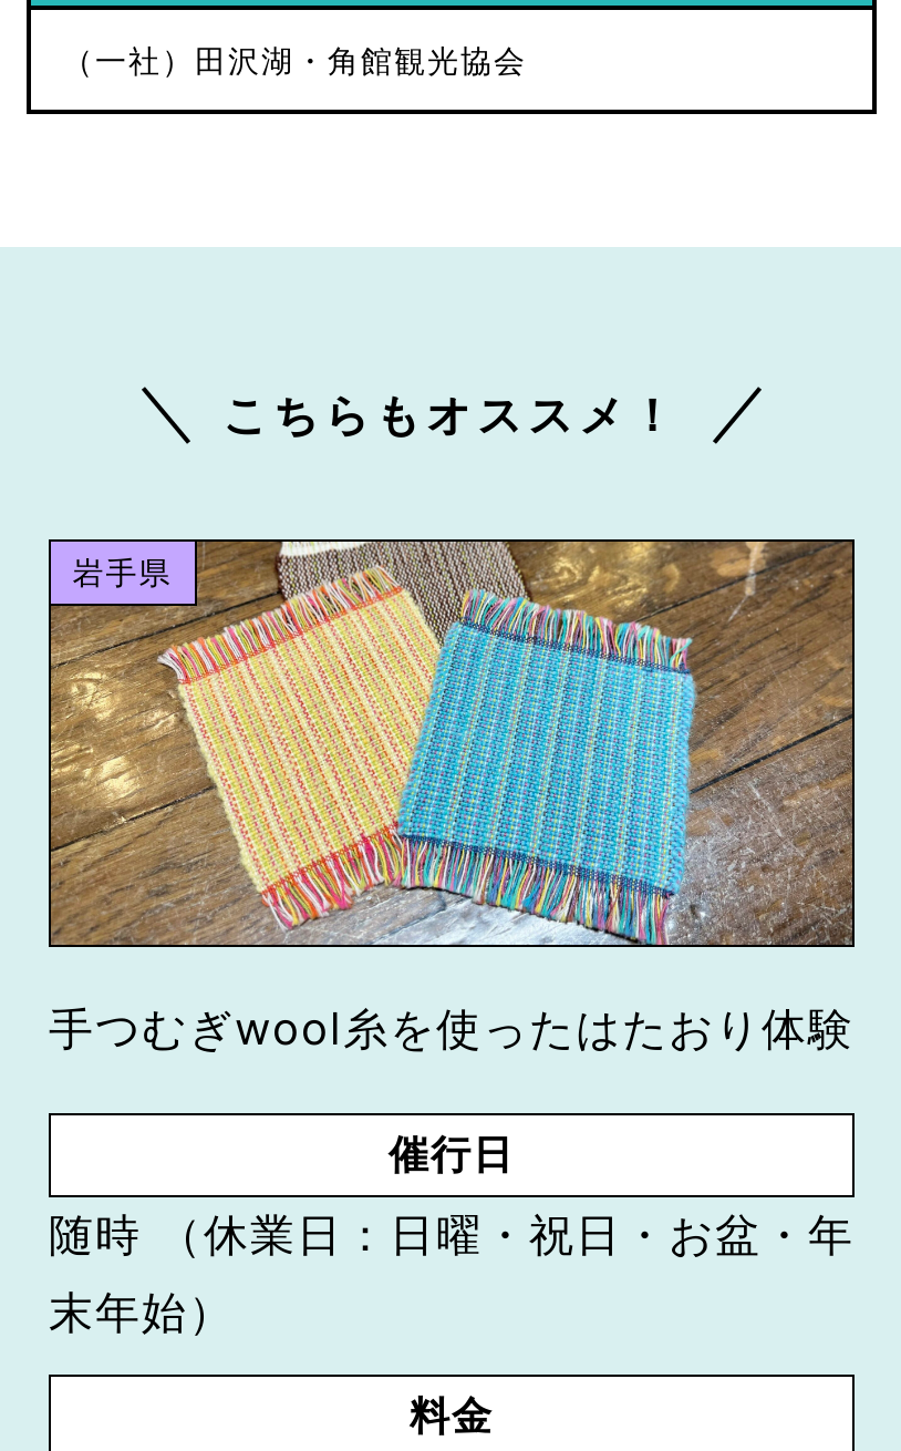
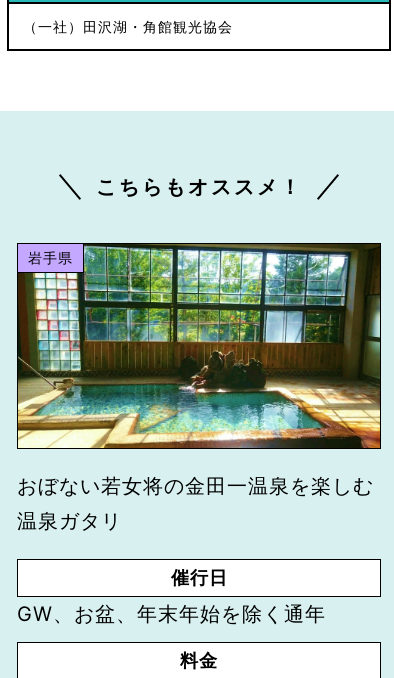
- [image]
+ [image]

- 手つむぎwool糸を使ったはたおり体験
+ おぼない若女将の金田一温泉を楽しむ
+ 温泉ガタリ

moved down: 催行日

- 随時 （休業日：日曜・祝日・お盆・年
- 末年始）
+ GW、お盆、年末年始を除く通年
